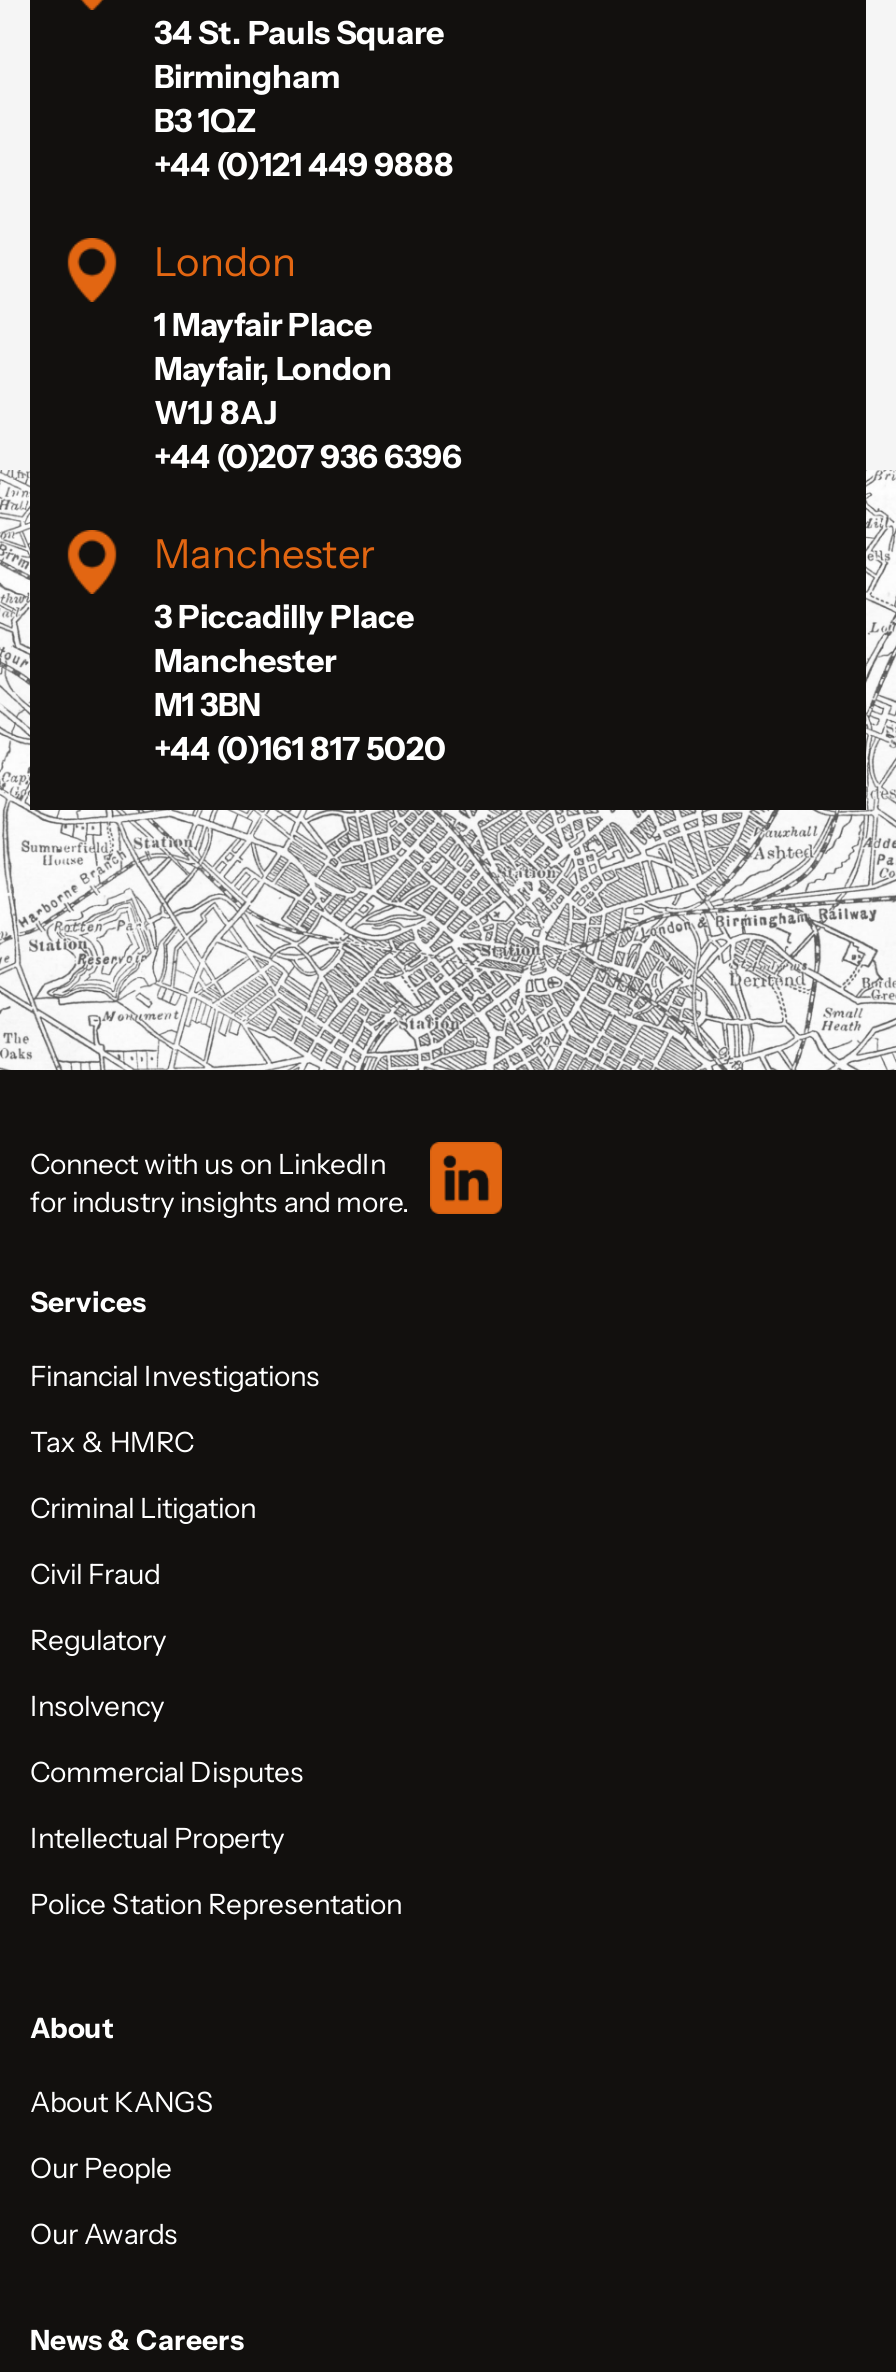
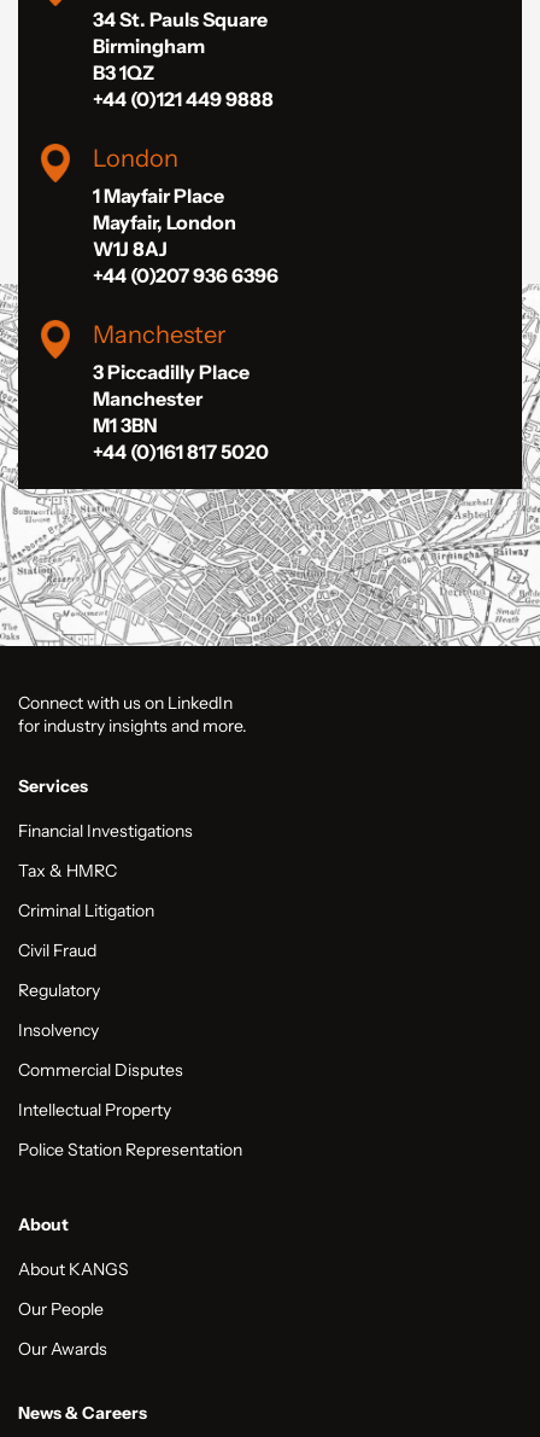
- [image]
